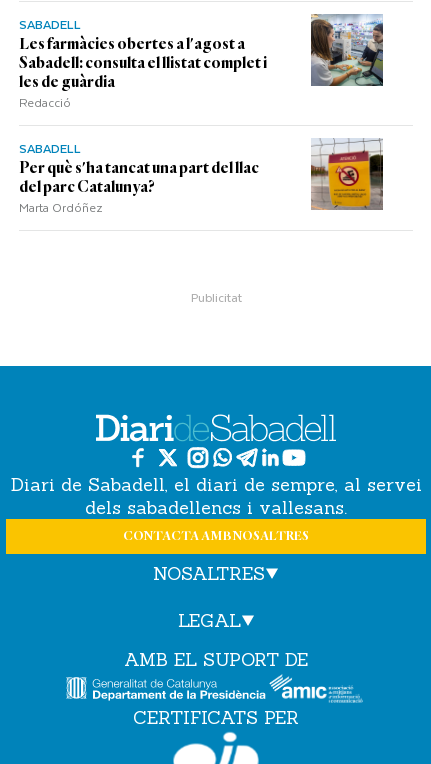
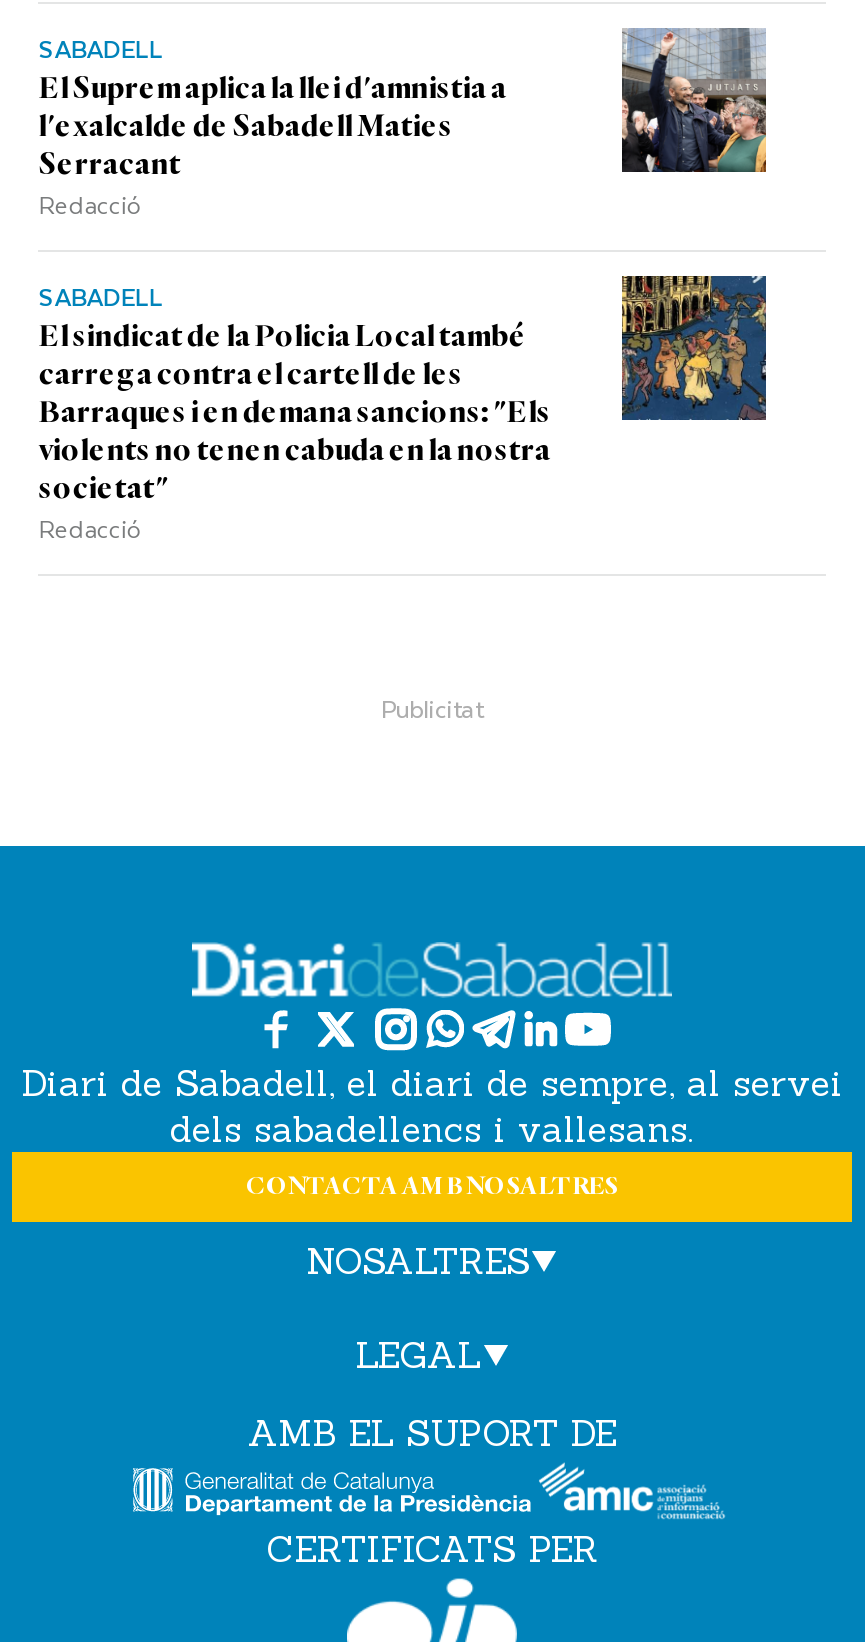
- [image]
+ [image]

- Les farmàcies obertes a l'agost a
- Sabadell: consulta el llistat complet i
- les de guàrdia
+ El Suprem aplica la llei d'amnistia a
+ l'exalcalde de Sabadell Maties
+ Serracant

- [image]
+ [image]

- Per què s'ha tancat una part del llac
- del parc Catalunya?
- Marta Ordóñez
+ El sindicat de la Policia Local també
+ carrega contra el cartell de les
+ Barraques i en demana sancions: "Els
+ violents no tenen cabuda en la nostra
+ societat"
+ Redacció
